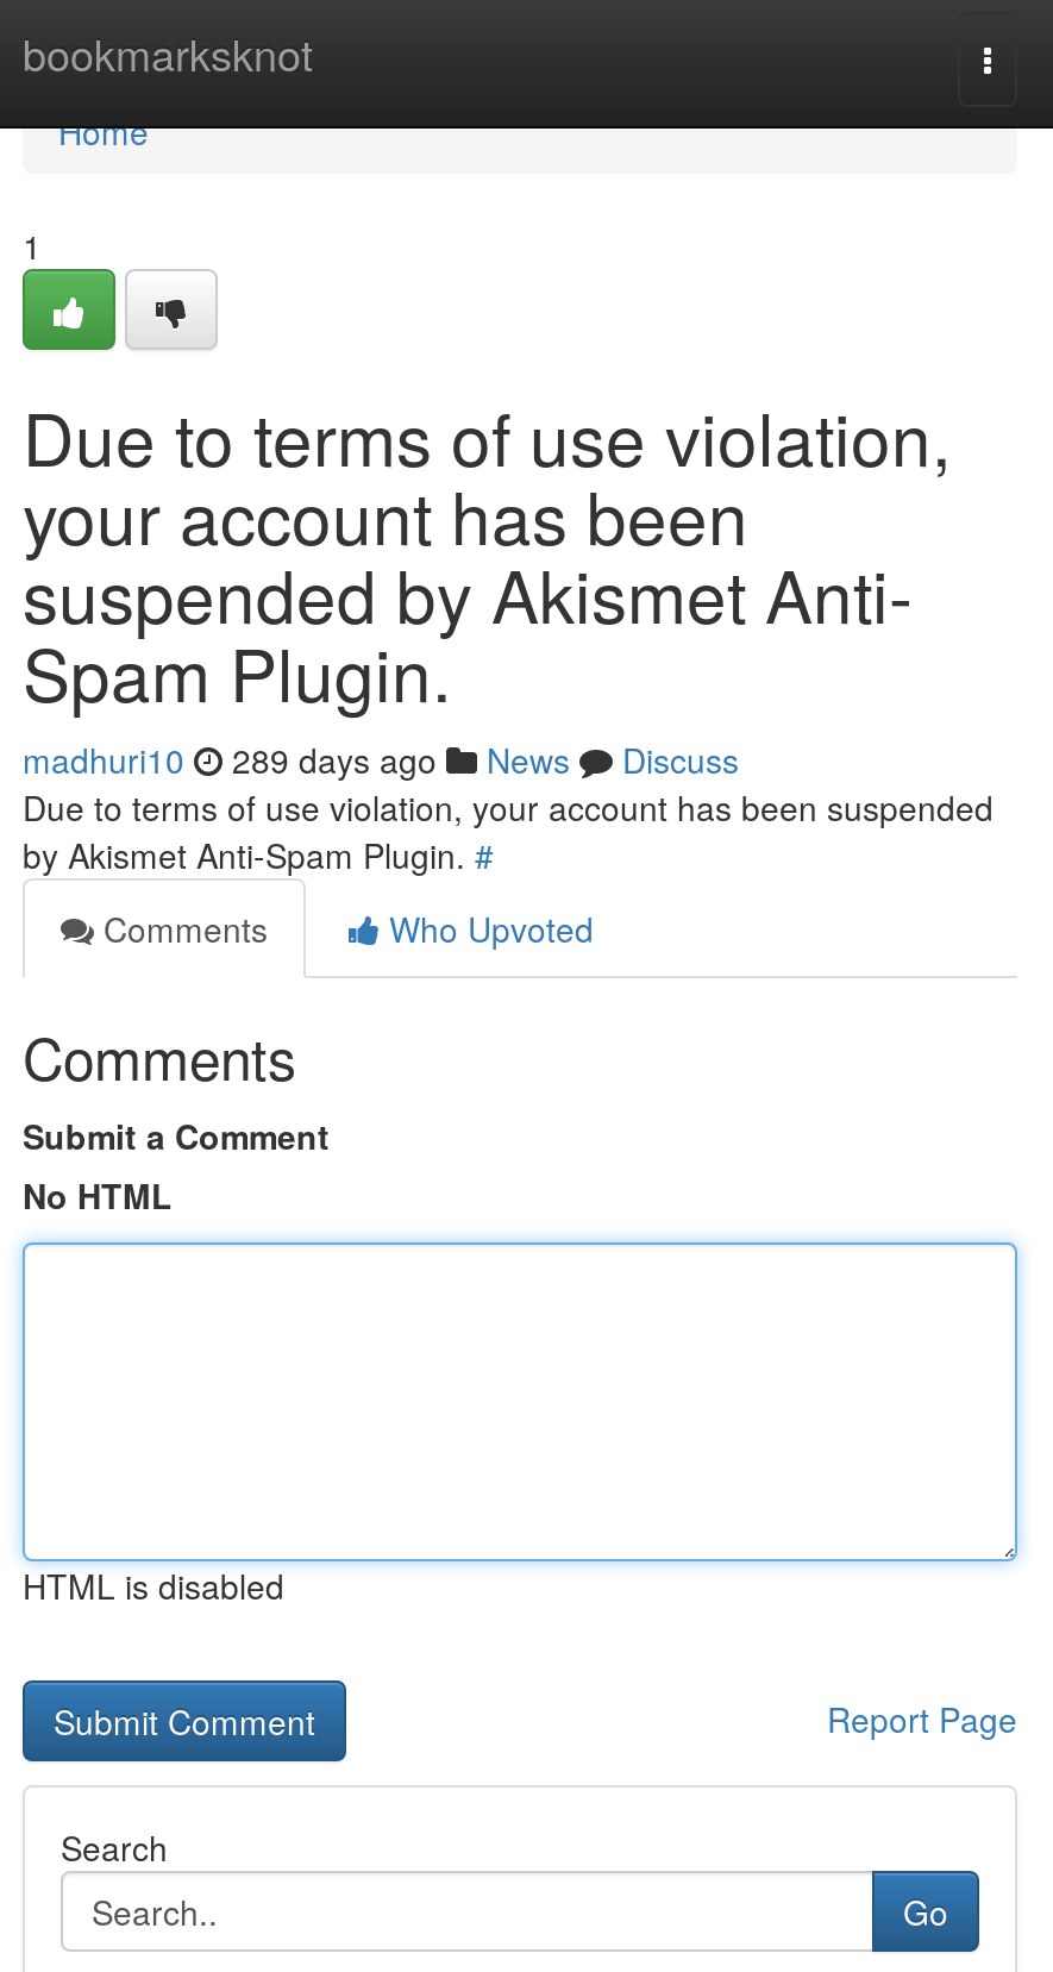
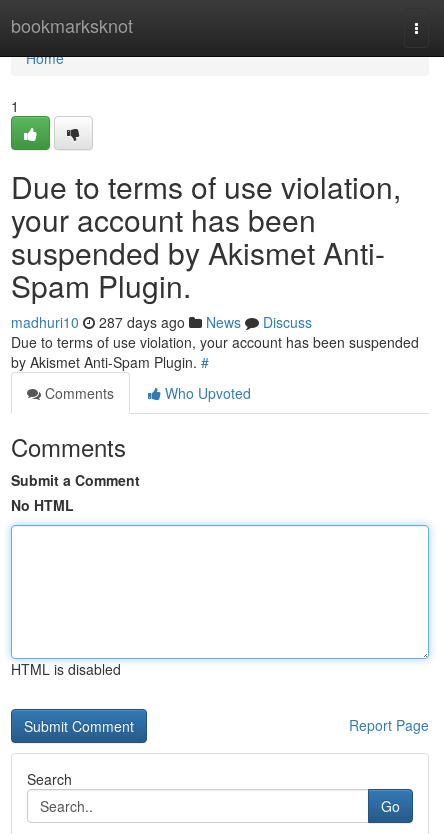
- madhuri10 289 days ago News Discuss
+ madhuri10 287 days ago News Discuss
